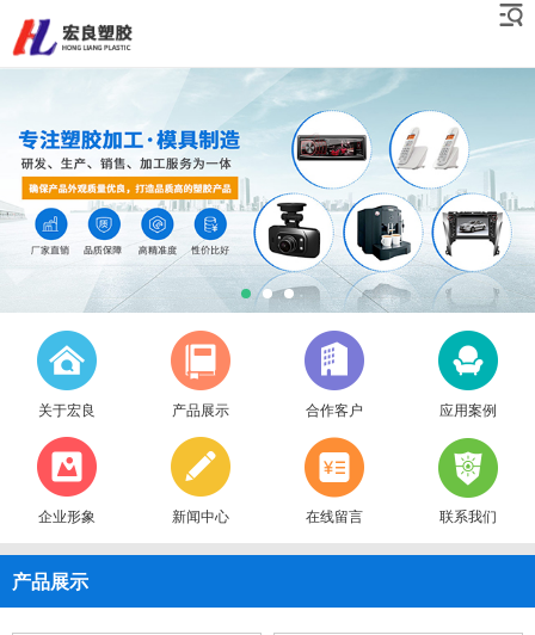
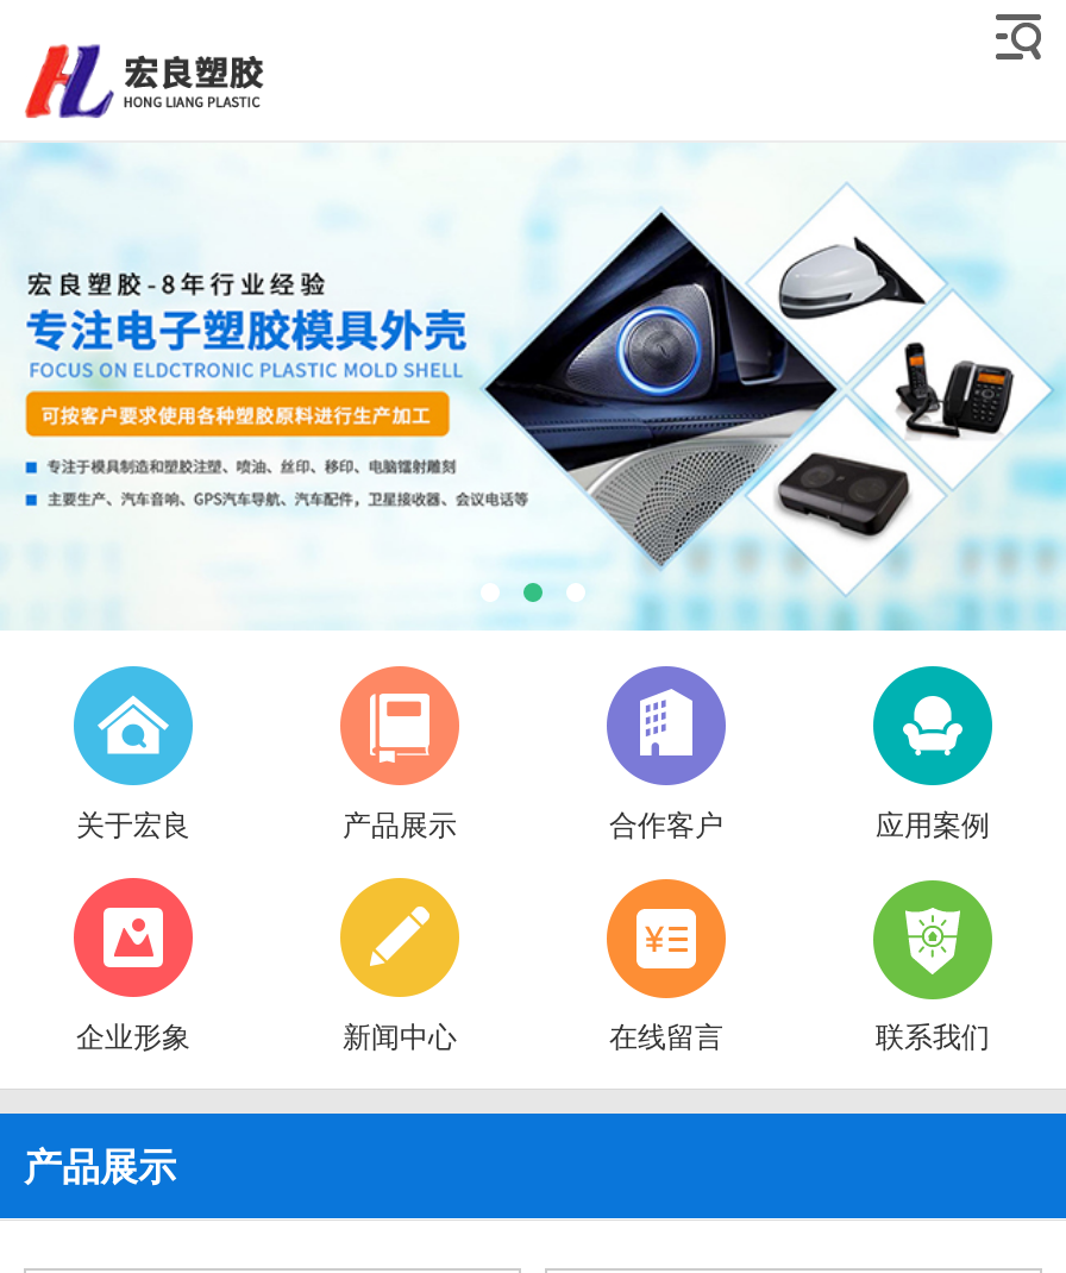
- [image]
+ [image]
